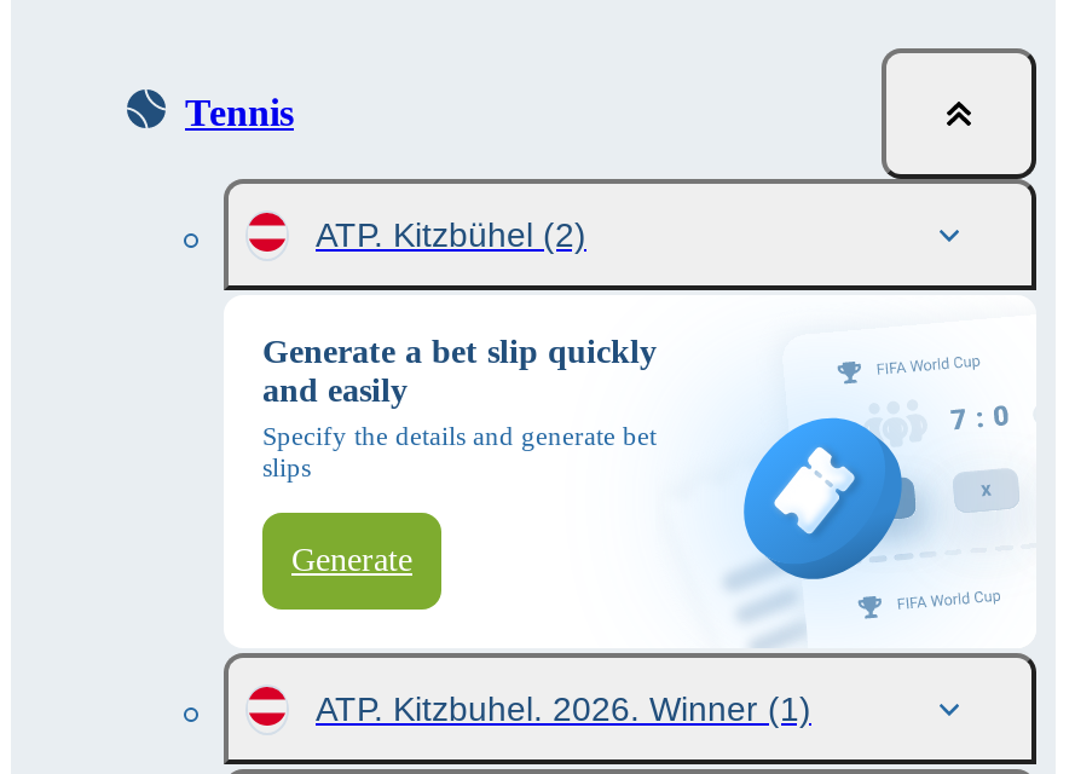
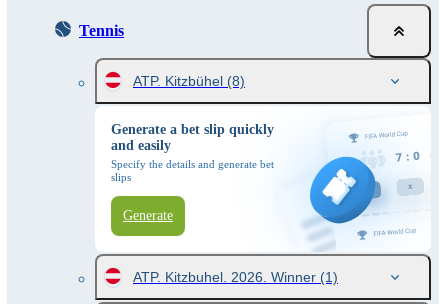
- ATP. Kitzbühel (2)
+ ATP. Kitzbühel (8)
